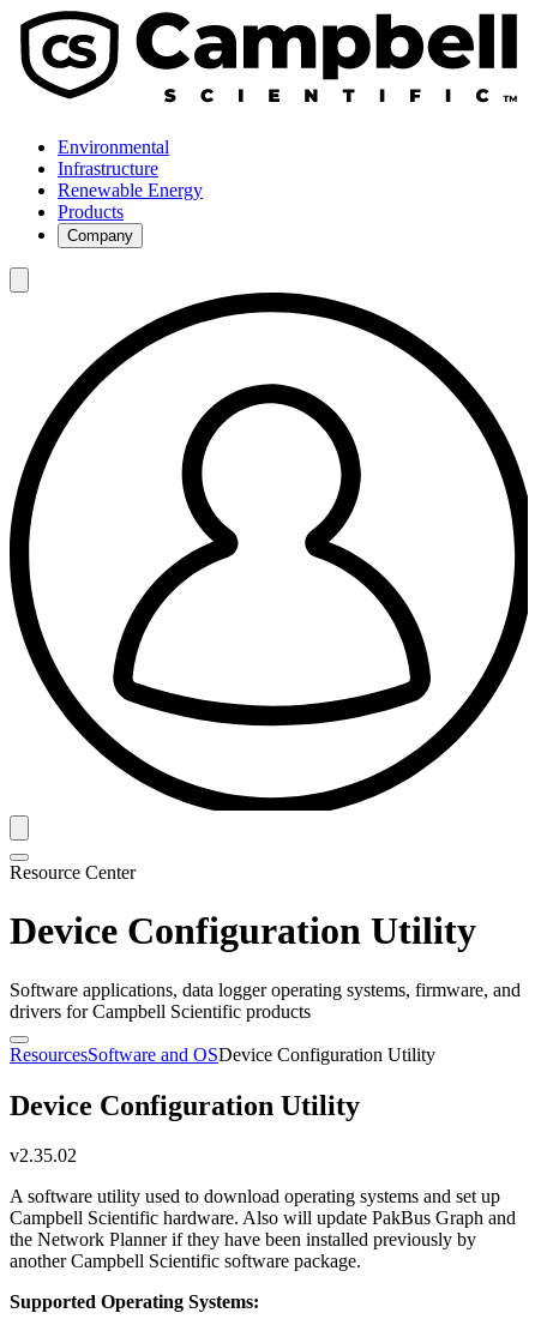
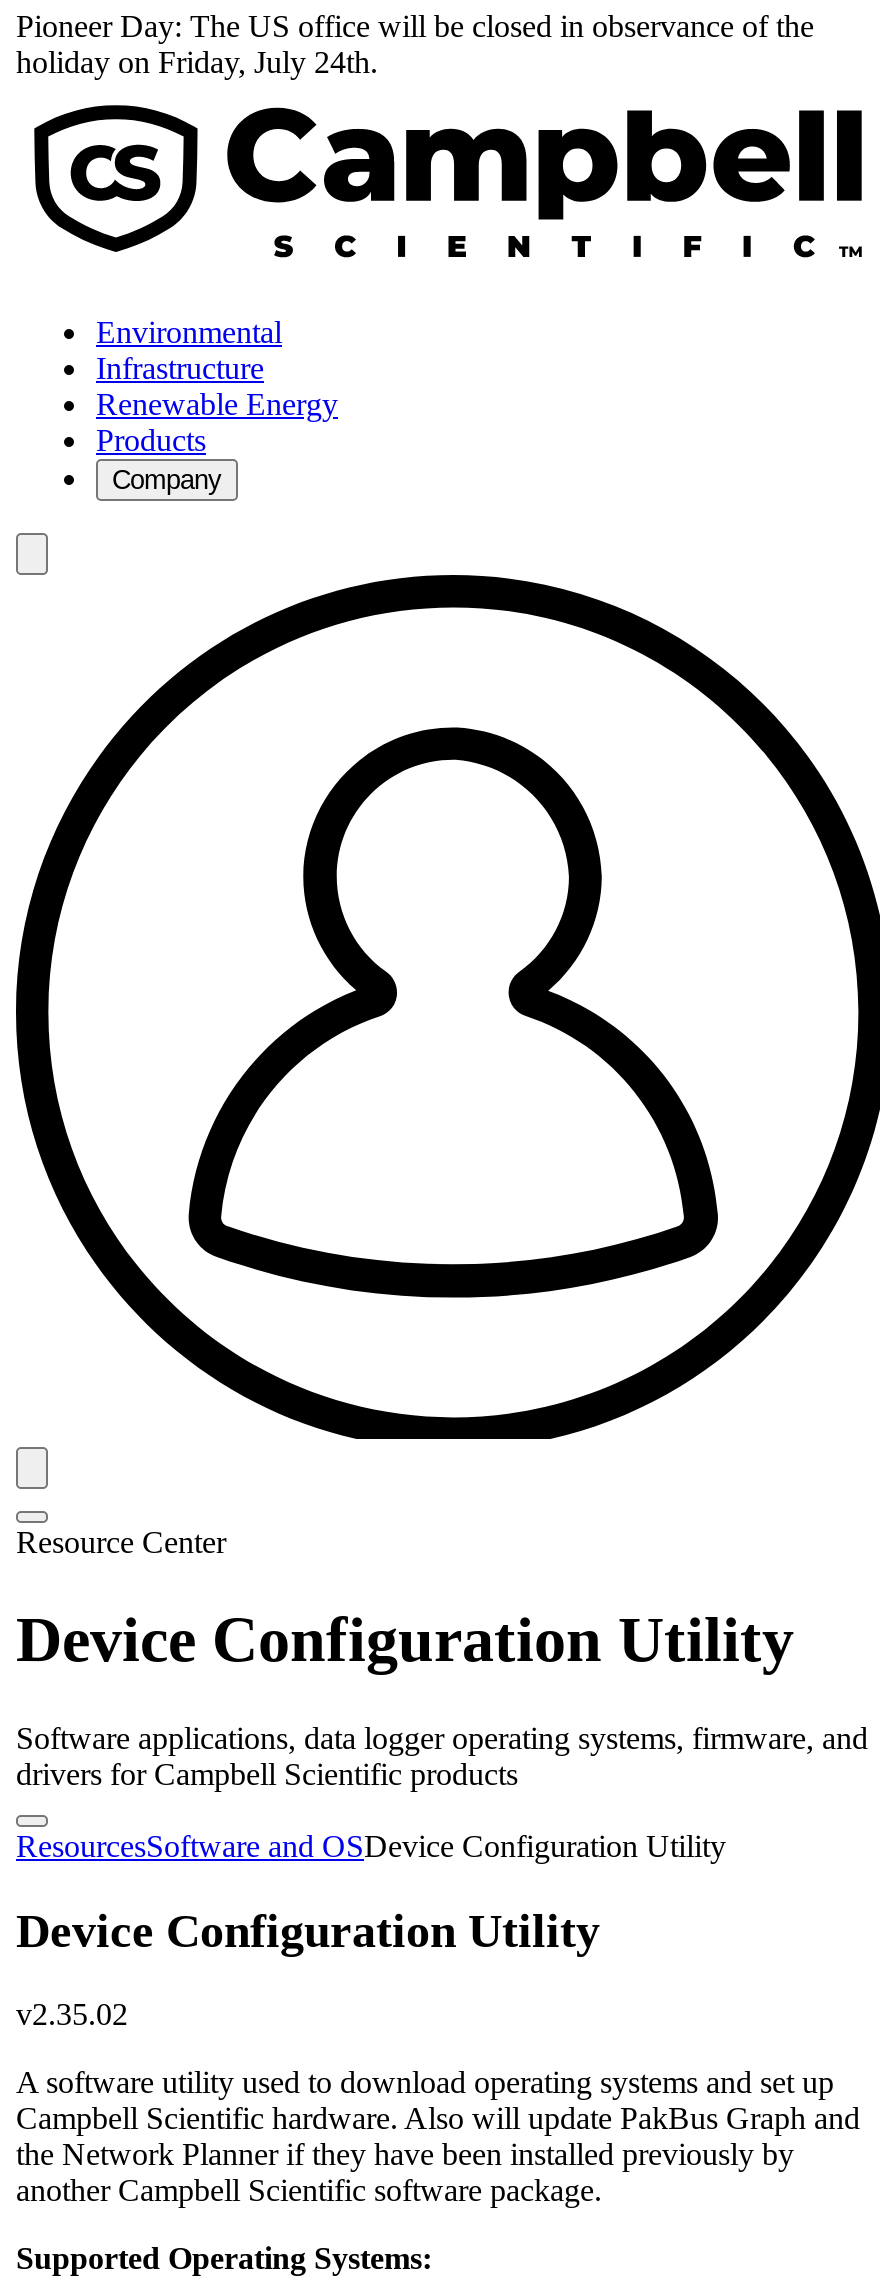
+ Pioneer Day: The US office will be closed in observance of the
+ holiday on Friday, July 24th.
